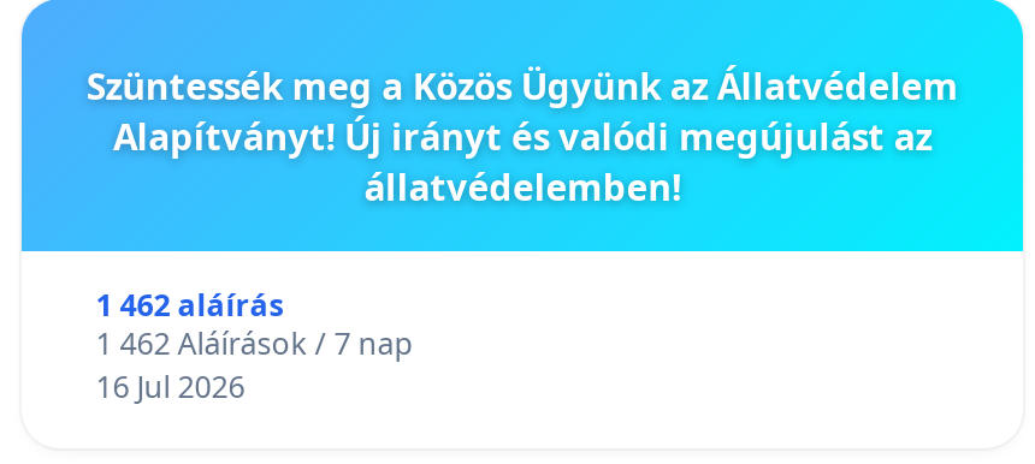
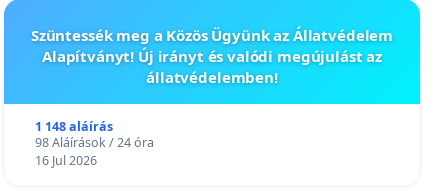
- 1 462 aláírás
+ 1 148 aláírás

- 1 462 Aláírások / 7 nap
+ 98 Aláírások / 24 óra
